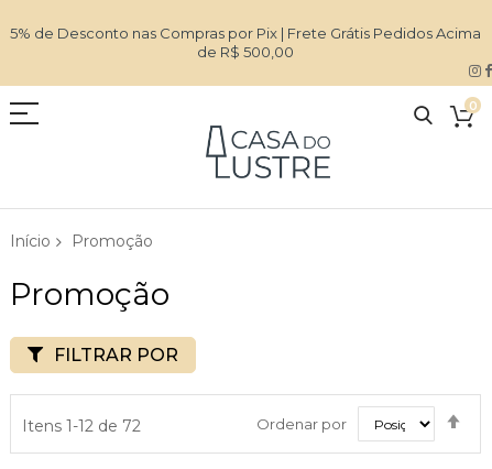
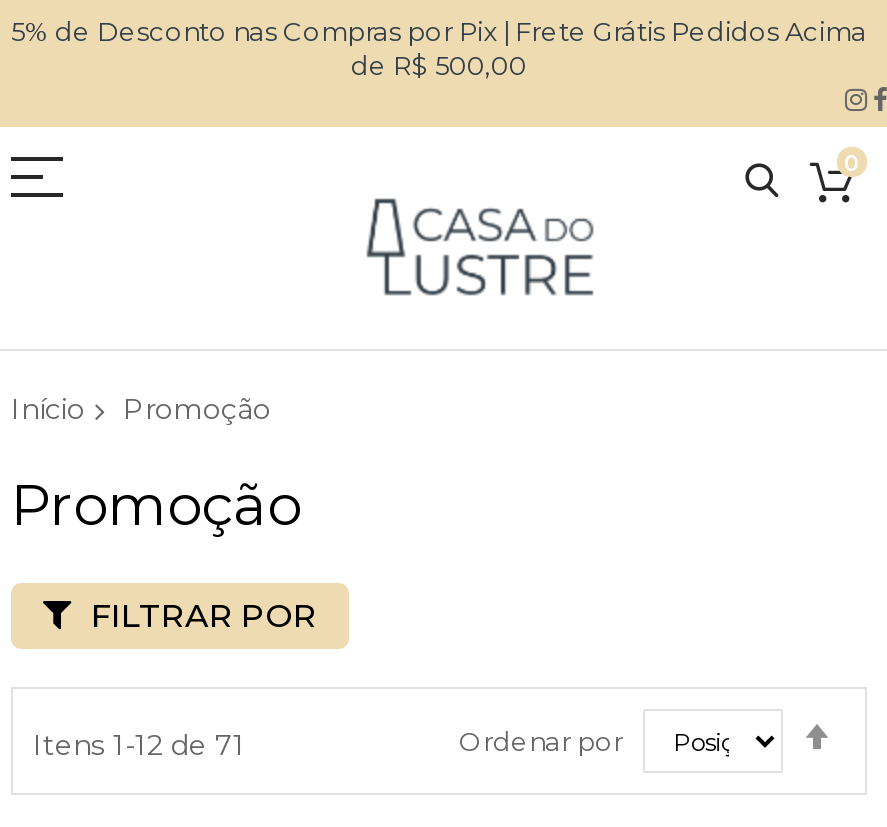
- Itens 1 -12 de 72
+ Itens 1 -12 de 71
